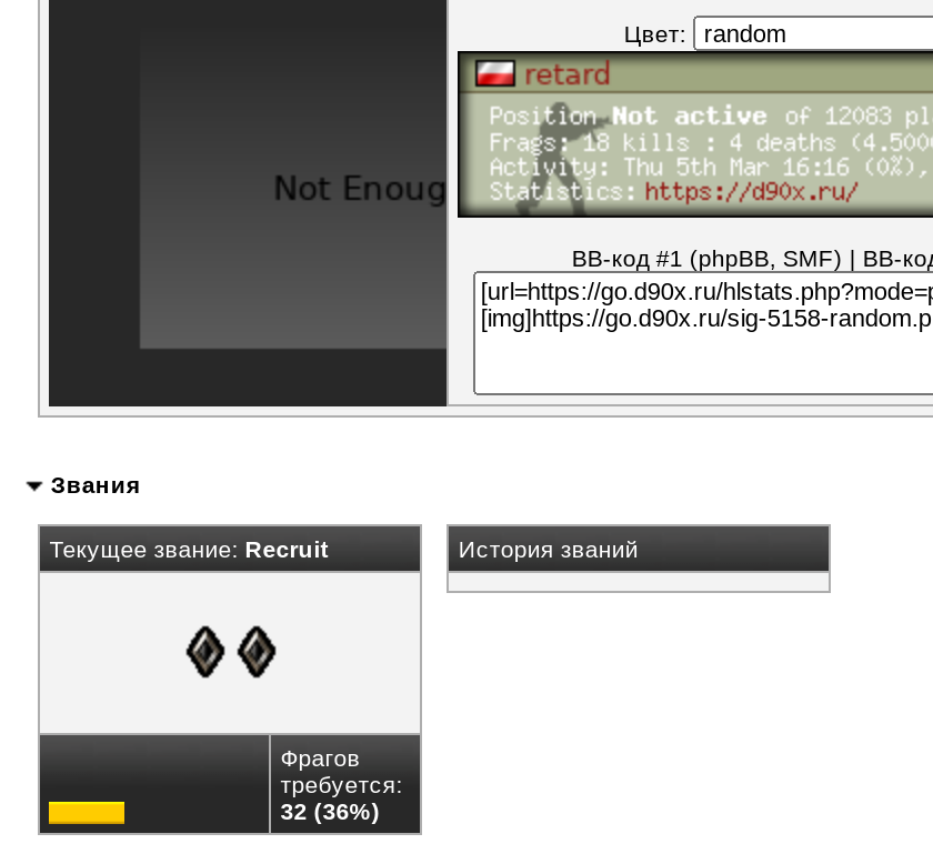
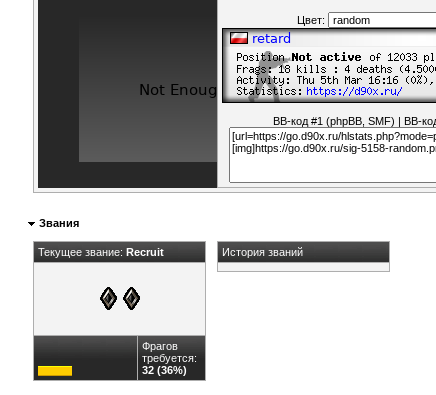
- [image]
+ [image]
